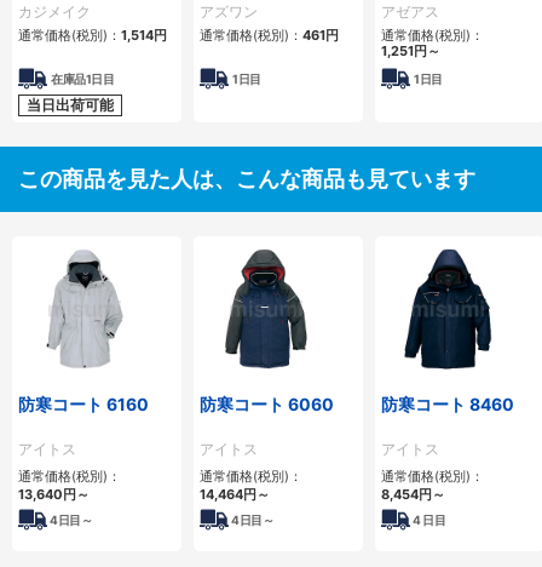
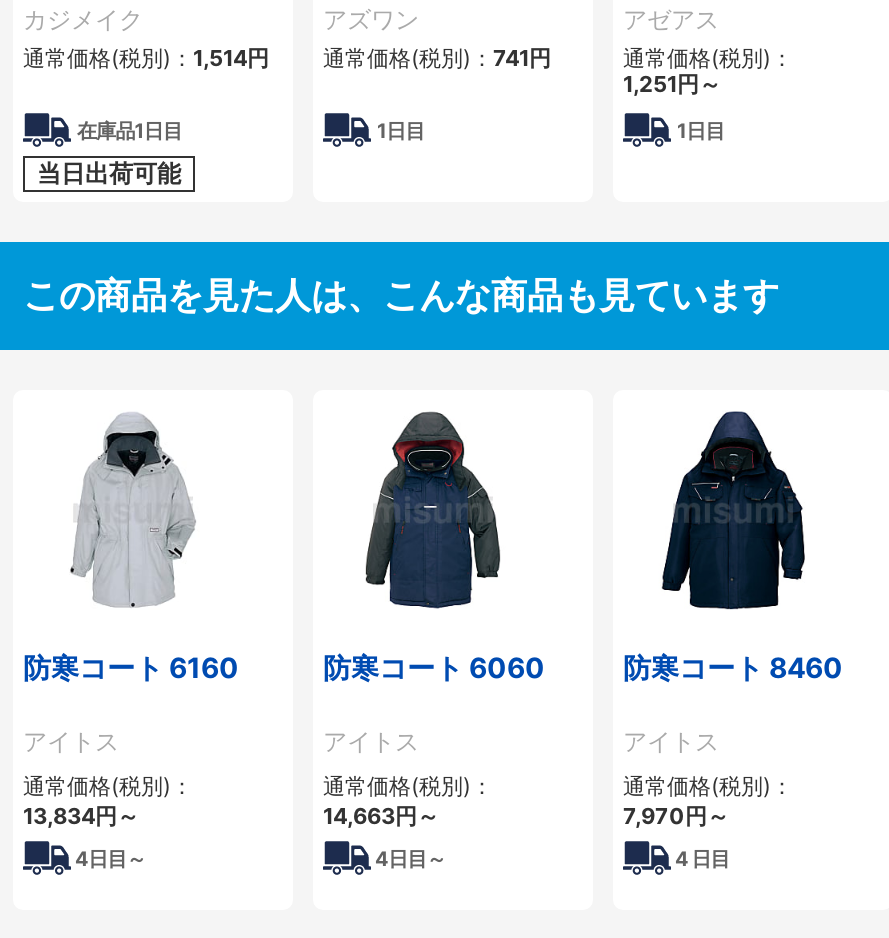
- 通常価格(税別)：461円
+ 通常価格(税別)：741円

- 13,640円～
+ 13,834円～

- 14,464円～
+ 14,663円～

- 8,454円～
+ 7,970円～
